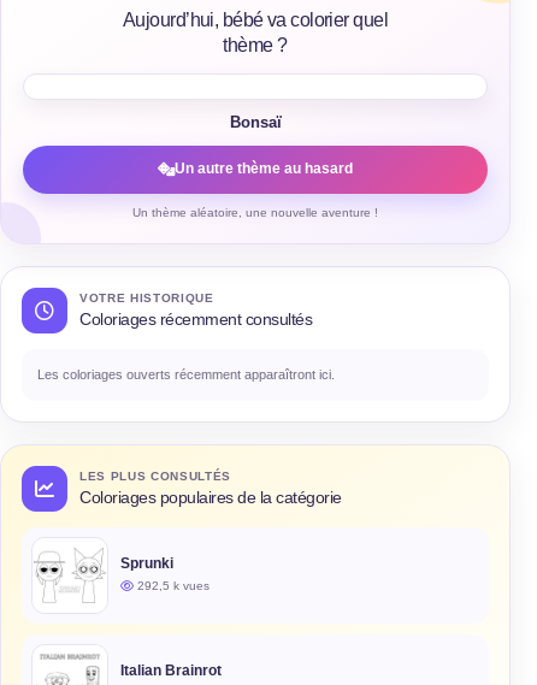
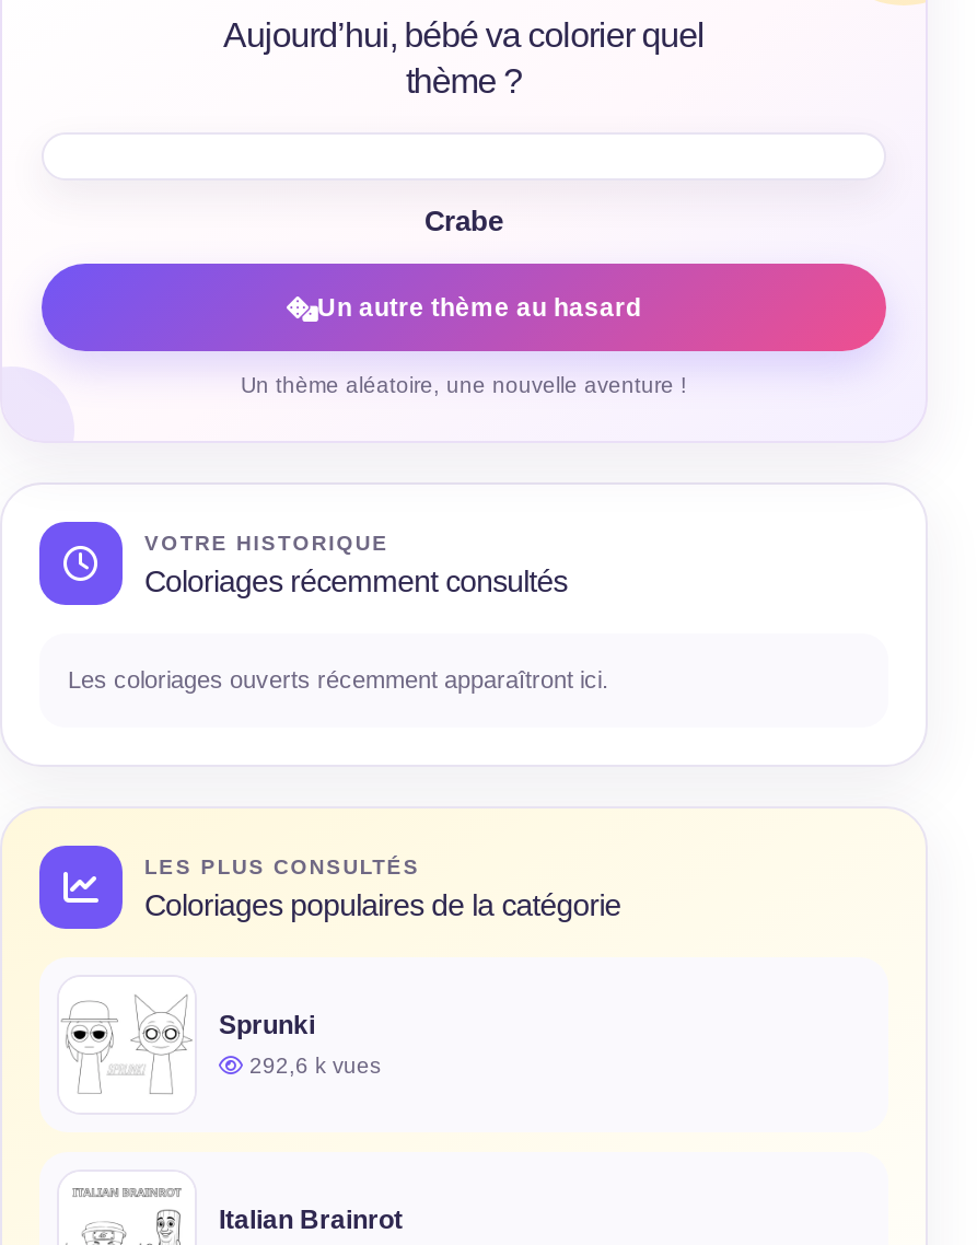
- Bonsaï
+ Crabe

- 292,5 k vues
+ 292,6 k vues
